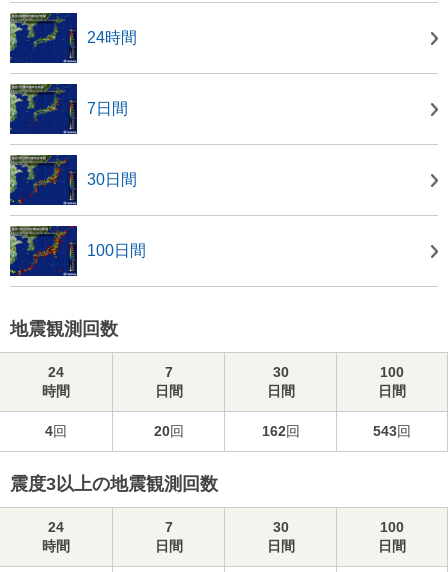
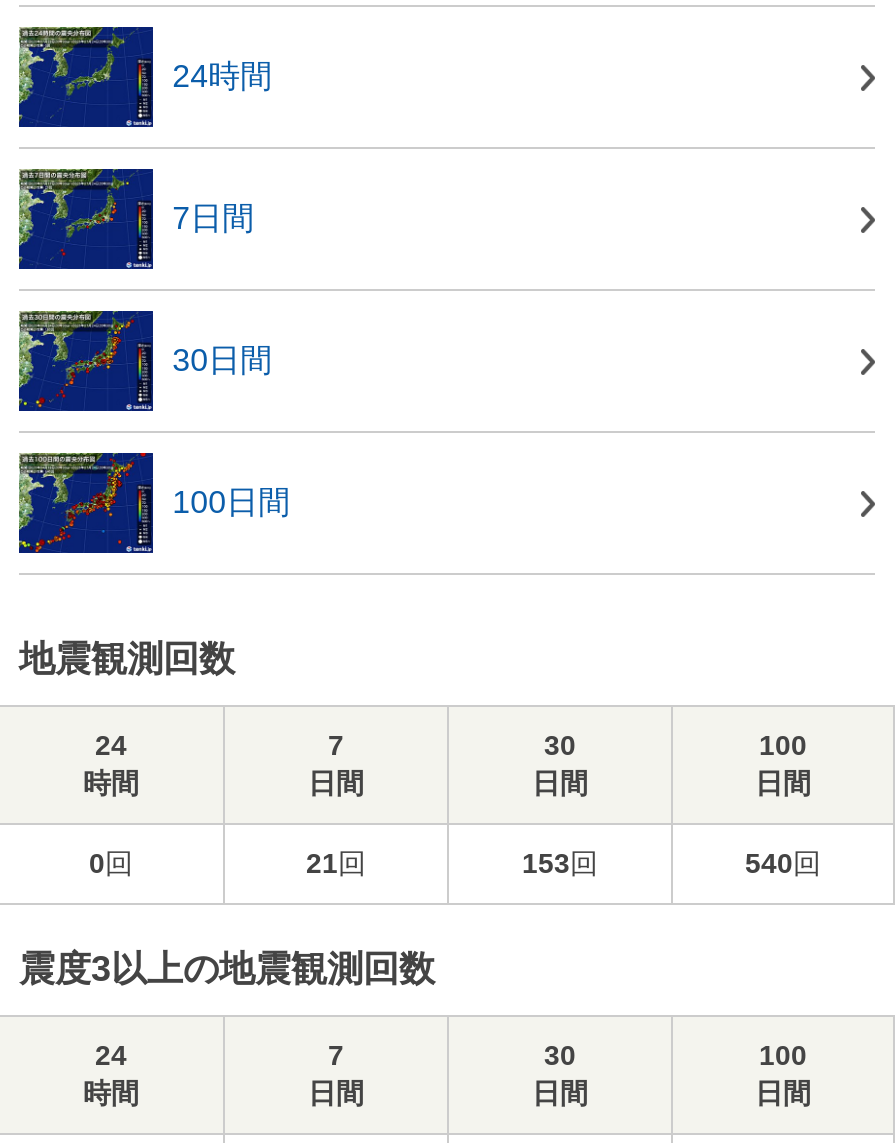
- 4回
+ 0回

- 20回
+ 21回

- 162回
+ 153回

- 543回
+ 540回
